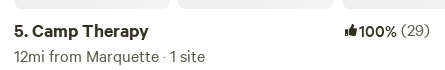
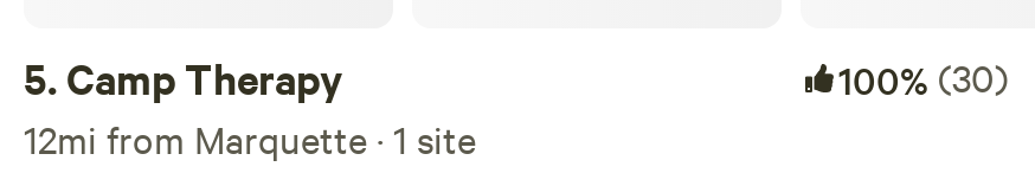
- 100% (29)
+ 100% (30)
